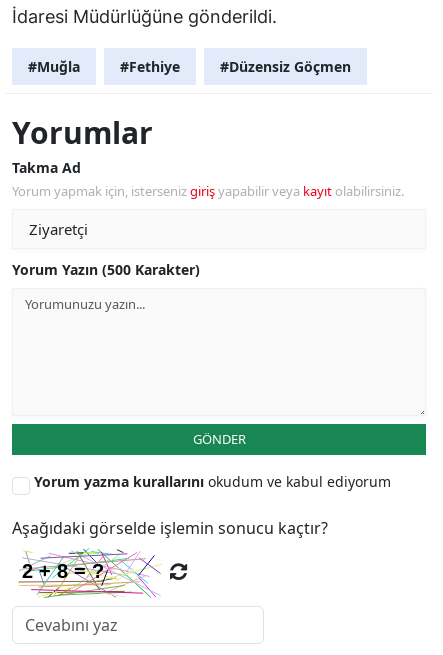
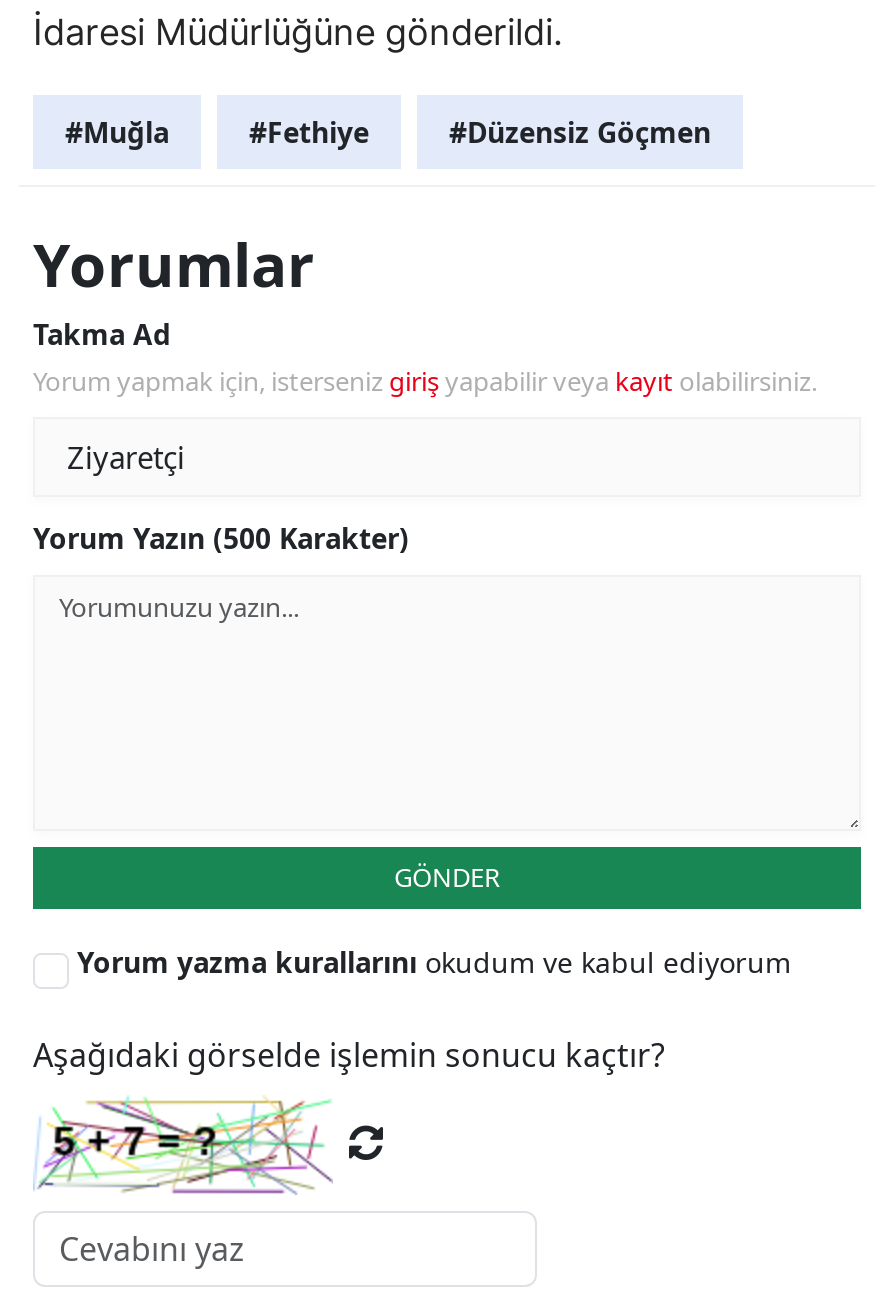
- [image]
+ [image]
